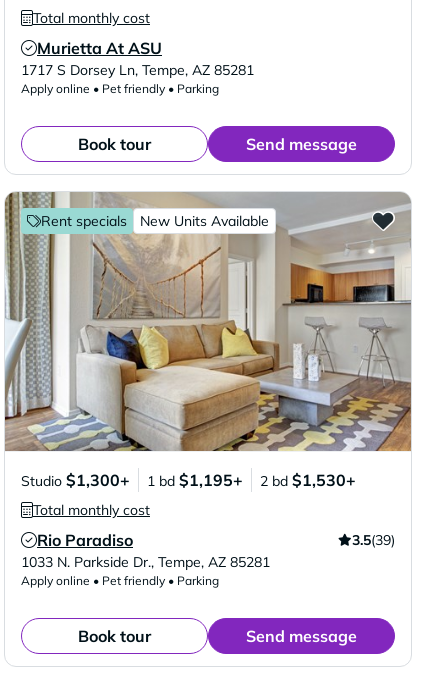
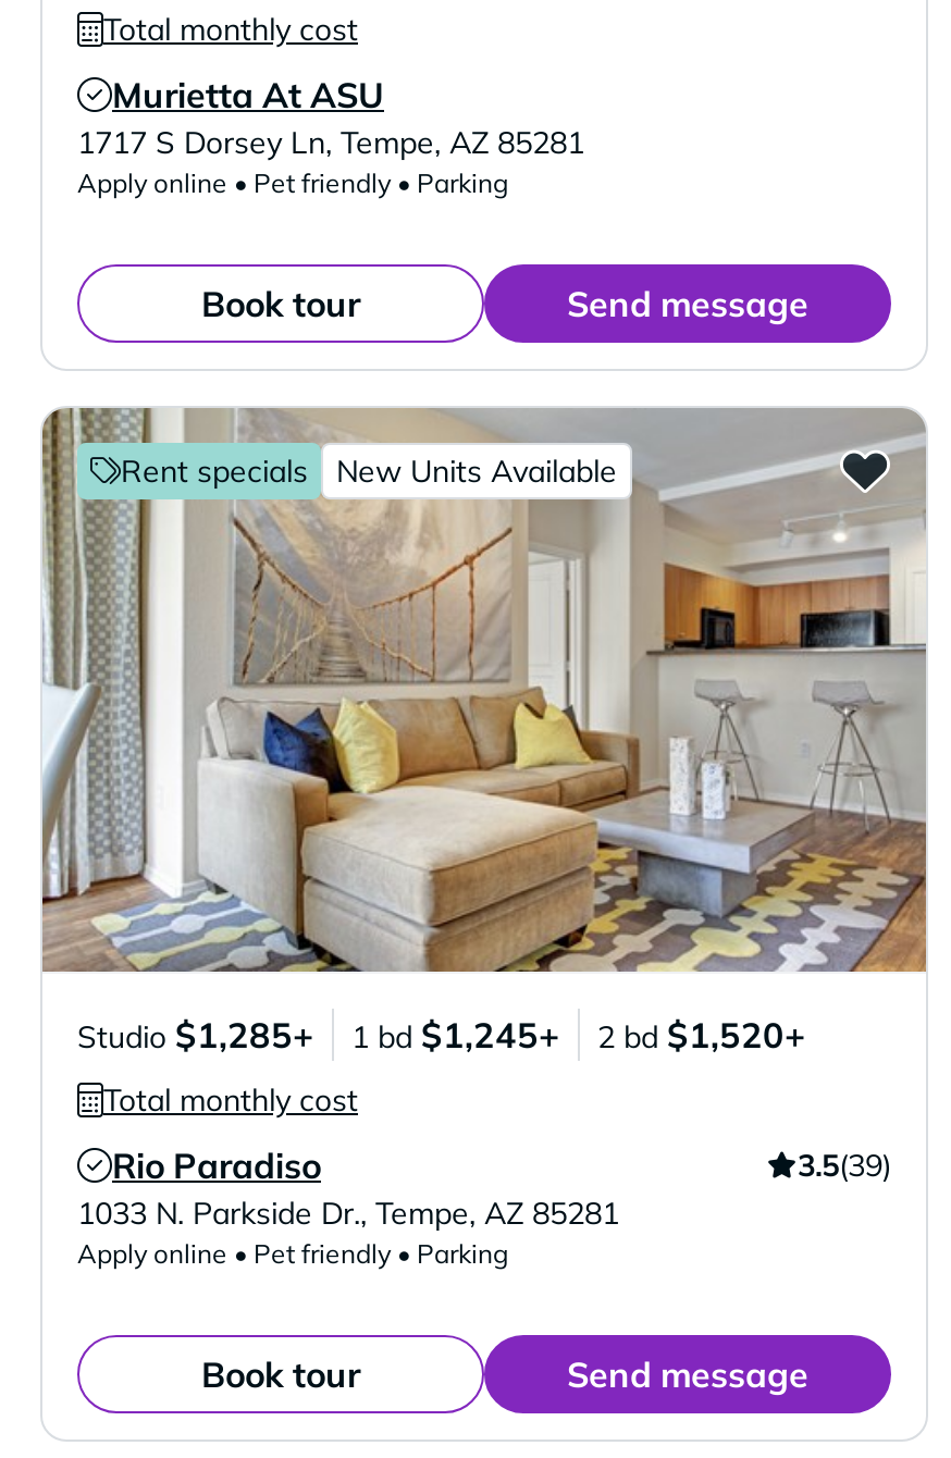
- Studio $1,300+
+ Studio $1,285+

- 1 bd $1,195+
+ 1 bd $1,245+

- 2 bd $1,530+
+ 2 bd $1,520+
